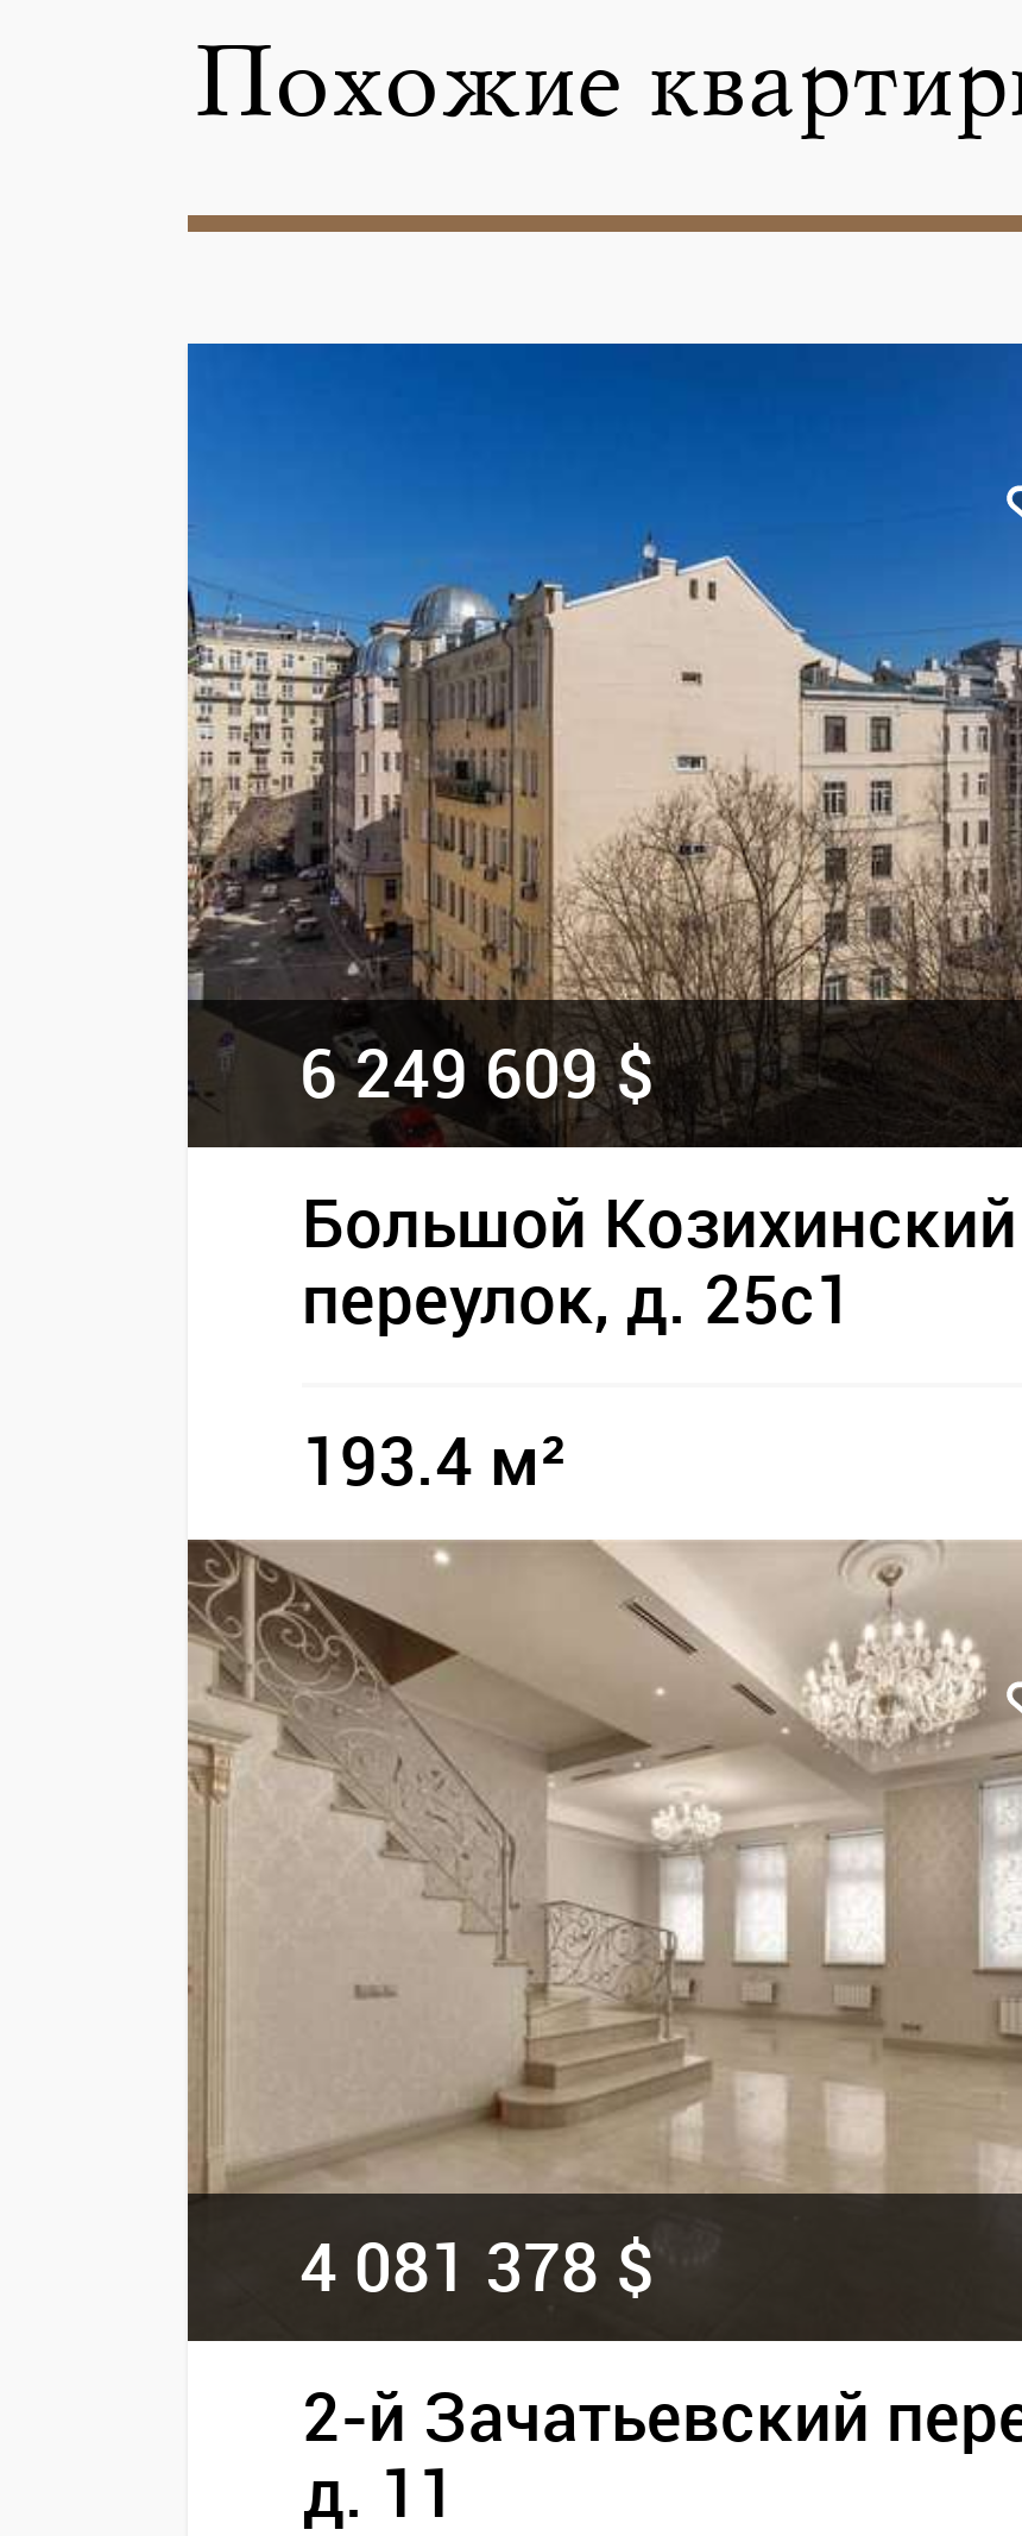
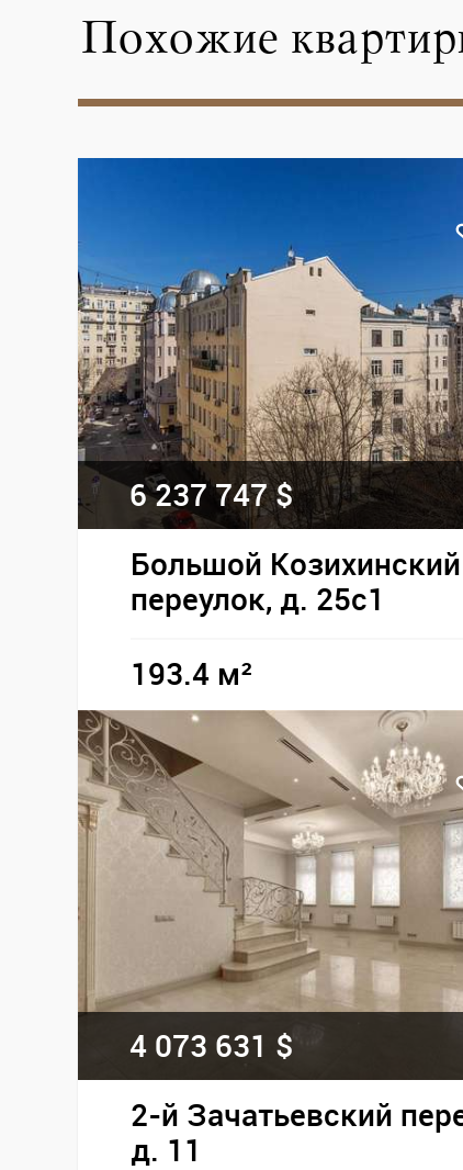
- 6 249 609 $
+ 6 237 747 $

- 4 081 378 $
+ 4 073 631 $
